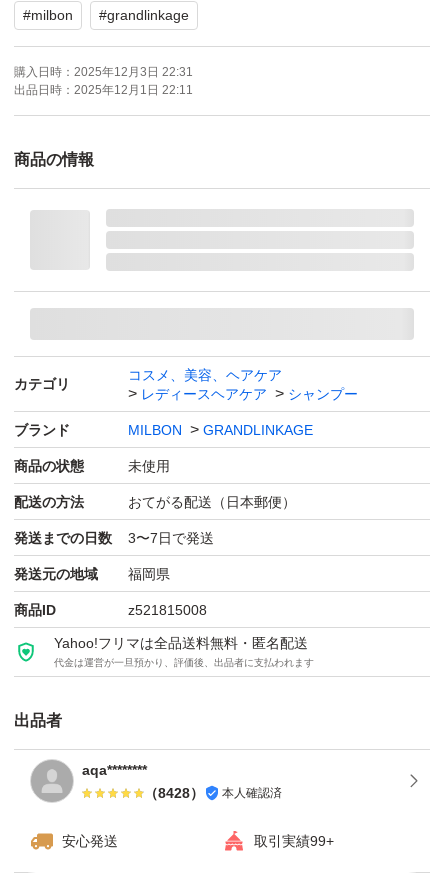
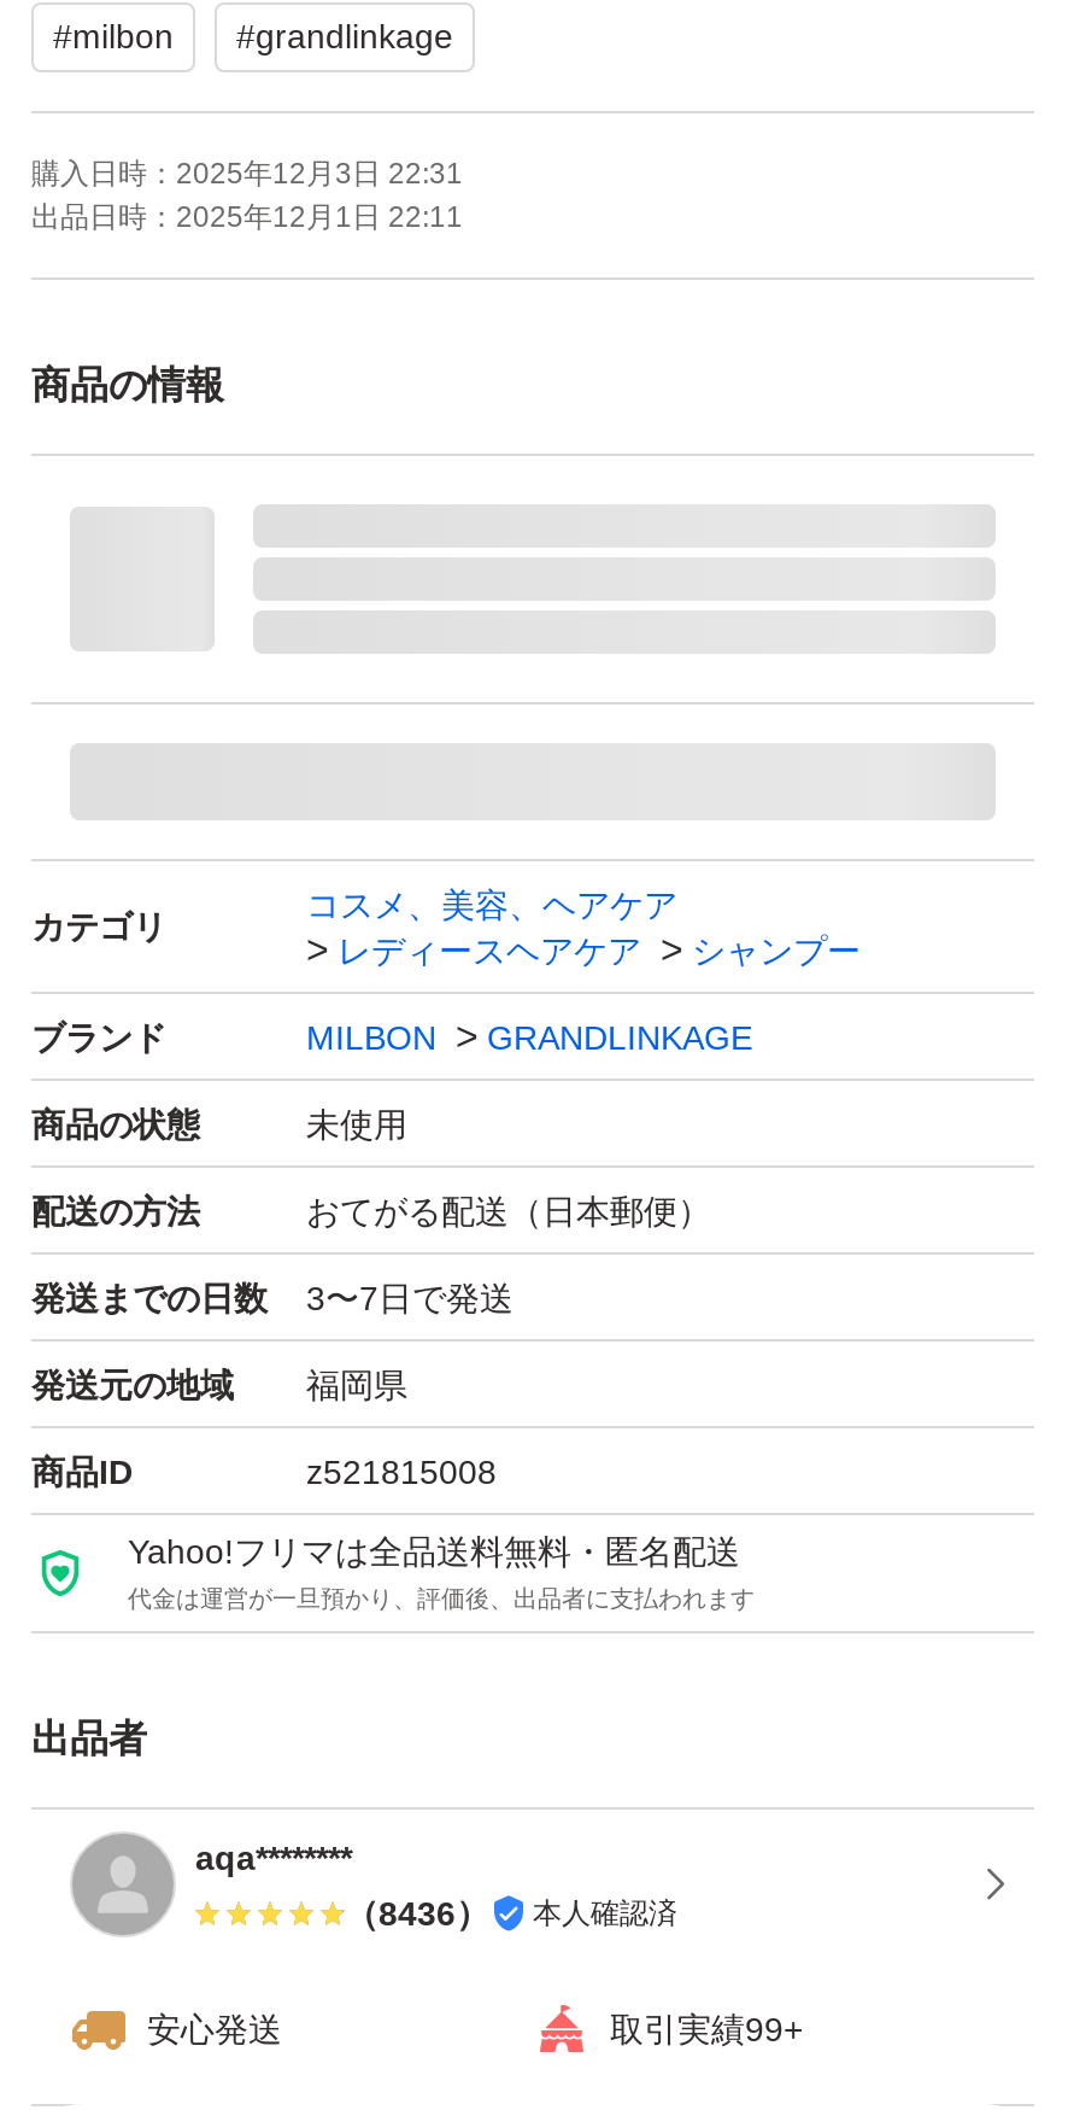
- （8428） 本人確認済
+ （8436） 本人確認済
